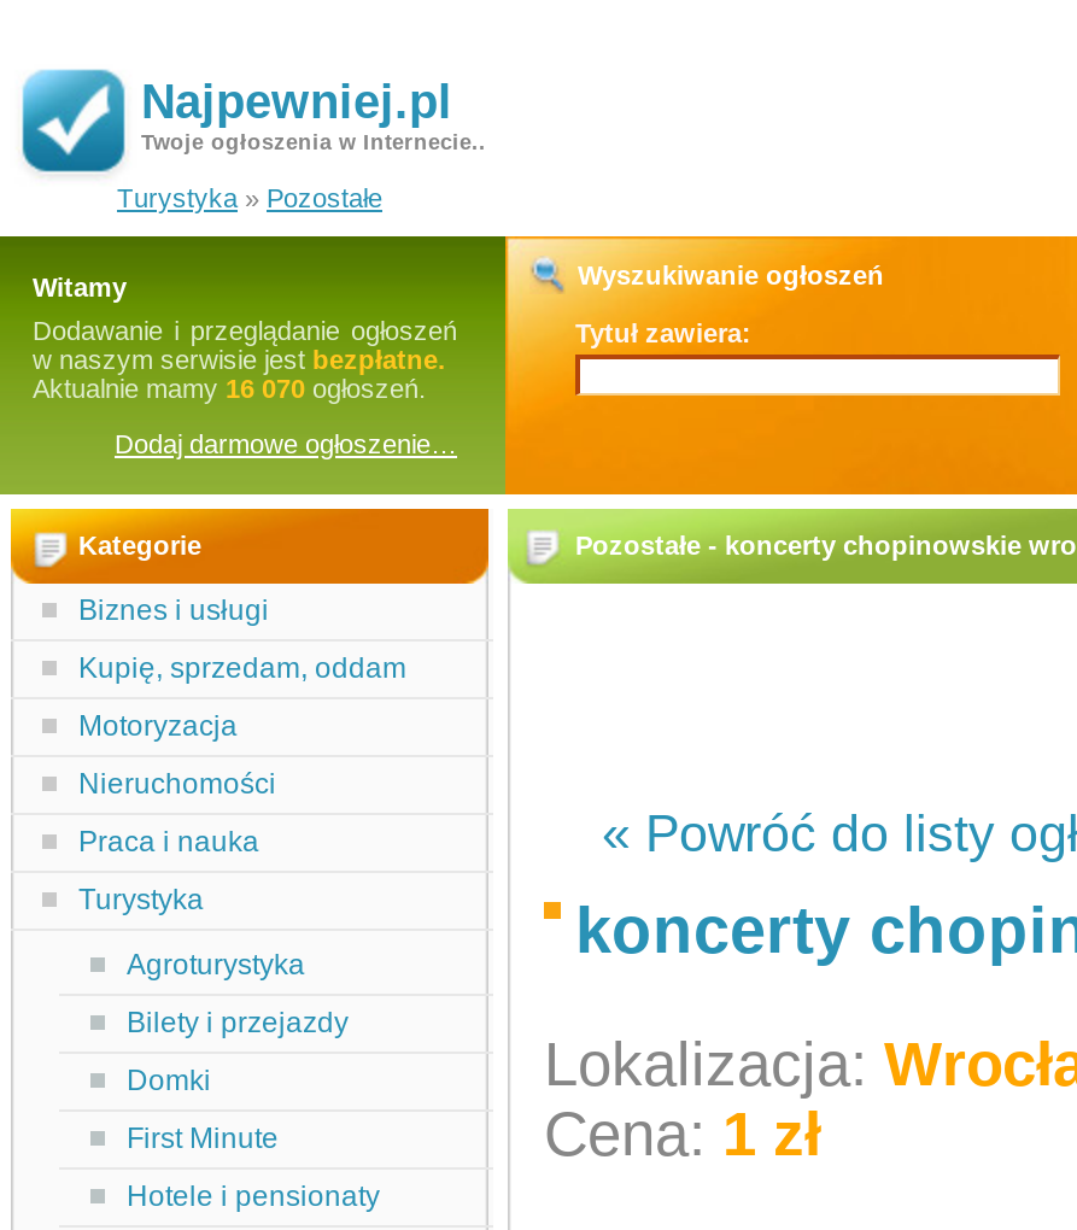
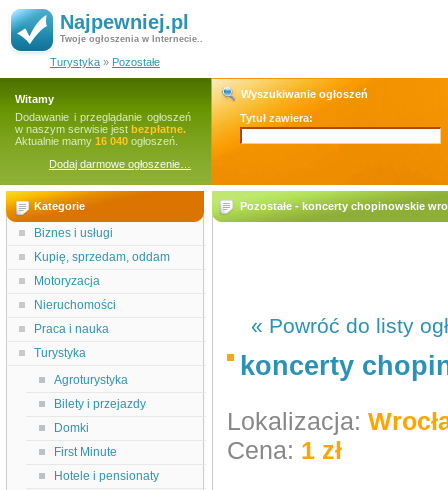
- Aktualnie mamy 16 070 ogłoszeń.
+ Aktualnie mamy 16 040 ogłoszeń.
